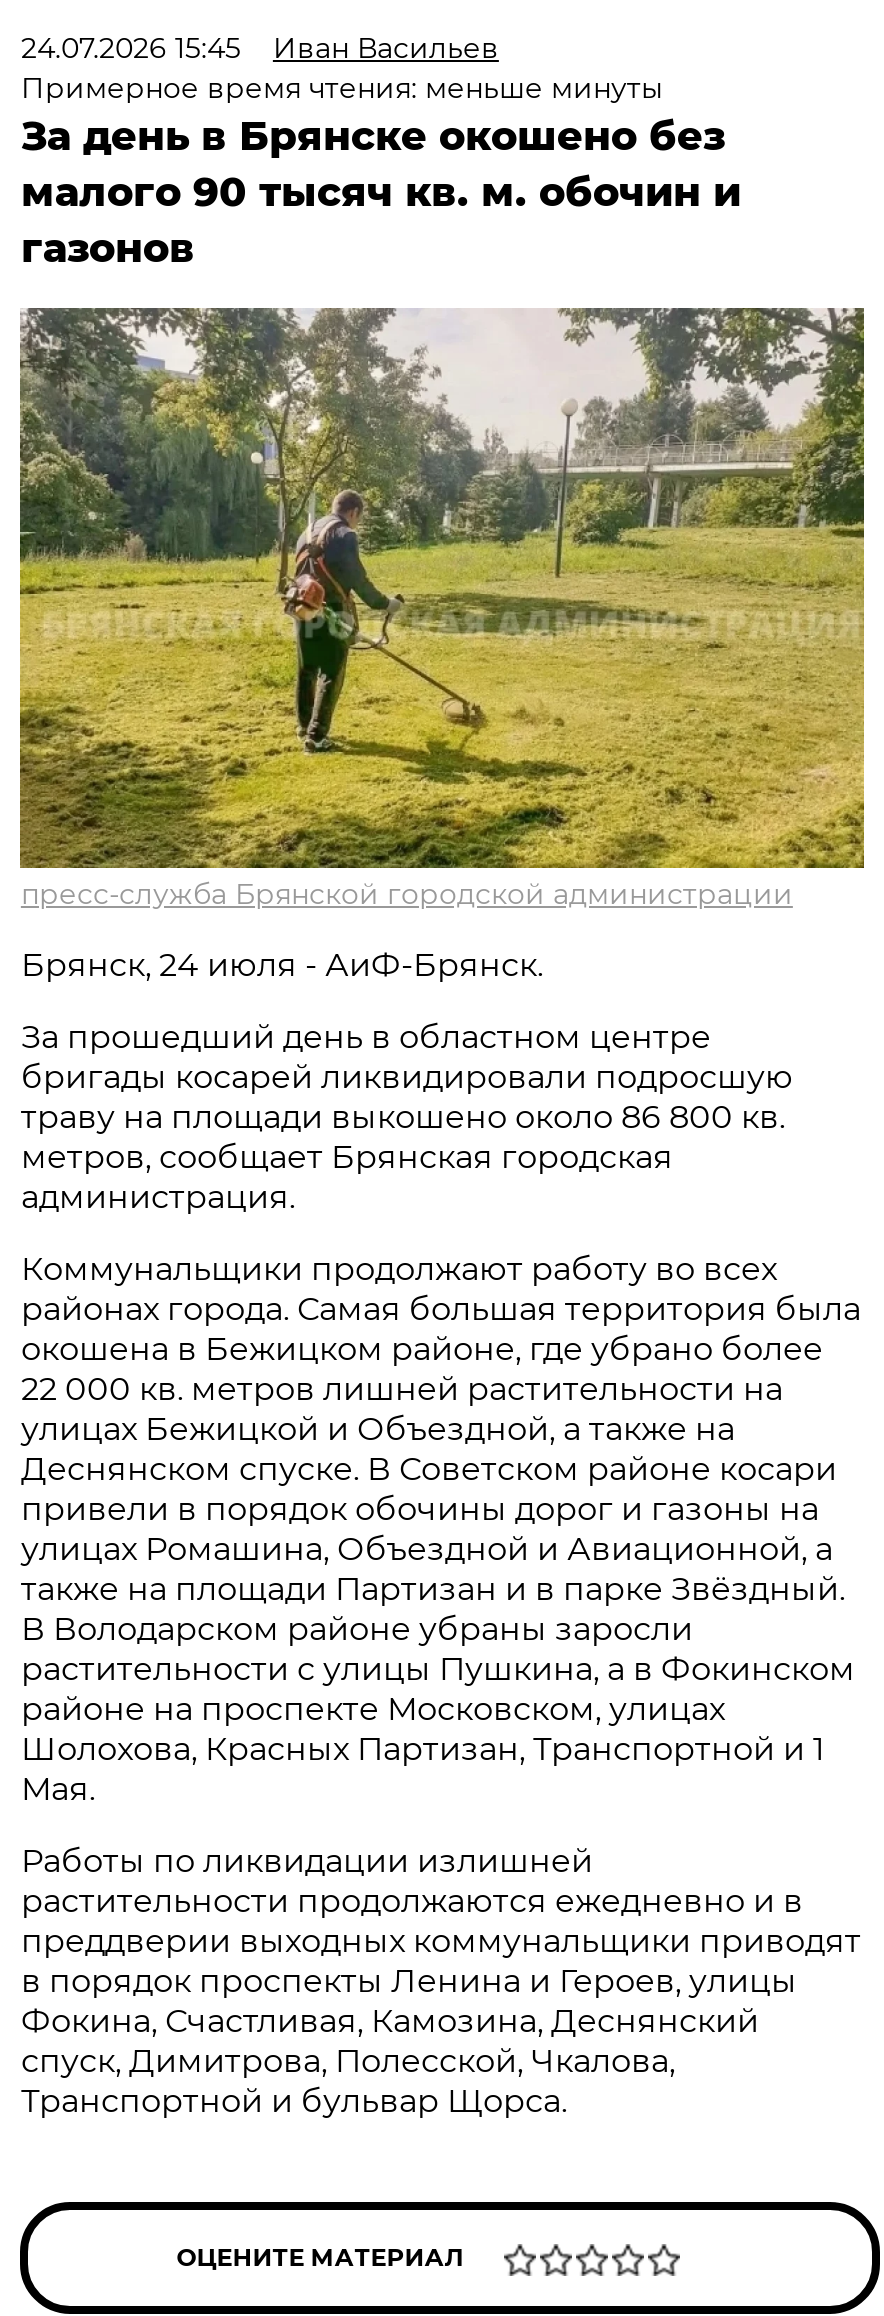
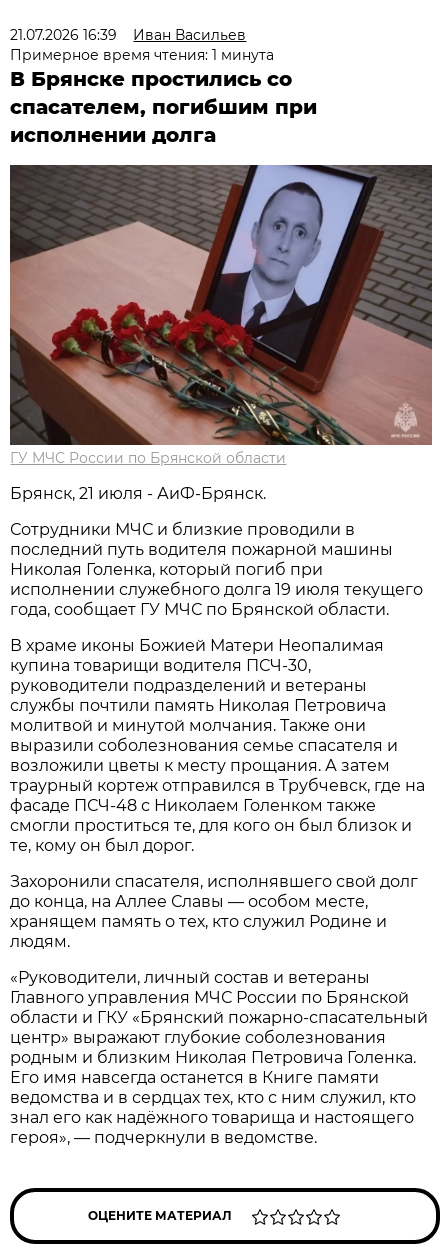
- 24.07.2026 15:45 Иван Васильев
+ 21.07.2026 16:39 Иван Васильев

- Примерное время чтения: меньше минуты
- За день в Брянске окошено без
- малого 90 тысяч кв. м. обочин и
- газонов
+ Примерное время чтения: 1 минута
+ В Брянске простились со
+ спасателем, погибшим при
+ исполнении долга

- [image]
- пресс-служба Брянской городской администрации
- Брянск, 24 июля - АиФ-Брянск.
- За прошедший день в областном центре
- бригады косарей ликвидировали подросшую
- траву на площади выкошено около 86 800 кв.
- метров, сообщает Брянская городская
- администрация.
- Коммунальщики продолжают работу во всех
- районах города. Самая большая территория была
- окошена в Бежицком районе, где убрано более
- 22 000 кв. метров лишней растительности на
- улицах Бежицкой и Объездной, а также на
- Деснянском спуске. В Советском районе косари
- привели в порядок обочины дорог и газоны на
- улицах Ромашина, Объездной и Авиационной, а
- также на площади Партизан и в парке Звёздный.
- В Володарском районе убраны заросли
- растительности с улицы Пушкина, а в Фокинском
- районе на проспекте Московском, улицах
- Шолохова, Красных Партизан, Транспортной и 1
- Мая.
- Работы по ликвидации излишней
- растительности продолжаются ежедневно и в
- преддверии выходных коммунальщики приводят
- в порядок проспекты Ленина и Героев, улицы
- Фокина, Счастливая, Камозина, Деснянский
- спуск, Димитрова, Полесской, Чкалова,
- Транспортной и бульвар Щорса.
+ [image]
+ ГУ МЧС России по Брянской области
+ Брянск, 21 июля - АиФ-Брянск.
+ Сотрудники МЧС и близкие проводили в
+ последний путь водителя пожарной машины
+ Николая Голенка, который погиб при
+ исполнении служебного долга 19 июля текущего
+ года, сообщает ГУ МЧС по Брянской области.
+ В храме иконы Божией Матери Неопалимая
+ купина товарищи водителя ПСЧ-30,
+ руководители подразделений и ветераны
+ службы почтили память Николая Петровича
+ молитвой и минутой молчания. Также они
+ выразили соболезнования семье спасателя и
+ возложили цветы к месту прощания. А затем
+ траурный кортеж отправился в Трубчевск, где на
+ фасаде ПСЧ-48 с Николаем Голенком также
+ смогли проститься те, для кого он был близок и
+ те, кому он был дорог.
+ Захоронили спасателя, исполнявшего свой долг
+ до конца, на Аллее Славы — особом месте,
+ хранящем память о тех, кто служил Родине и
+ людям.
+ «Руководители, личный состав и ветераны
+ Главного управления МЧС России по Брянской
+ области и ГКУ «Брянский пожарно‑спасательный
+ центр» выражают глубокие соболезнования
+ родным и близким Николая Петровича Голенка.
+ Его имя навсегда останется в Книге памяти
+ ведомства и в сердцах тех, кто с ним служил, кто
+ знал его как надёжного товарища и настоящего
+ героя», — подчеркнули в ведомстве.
